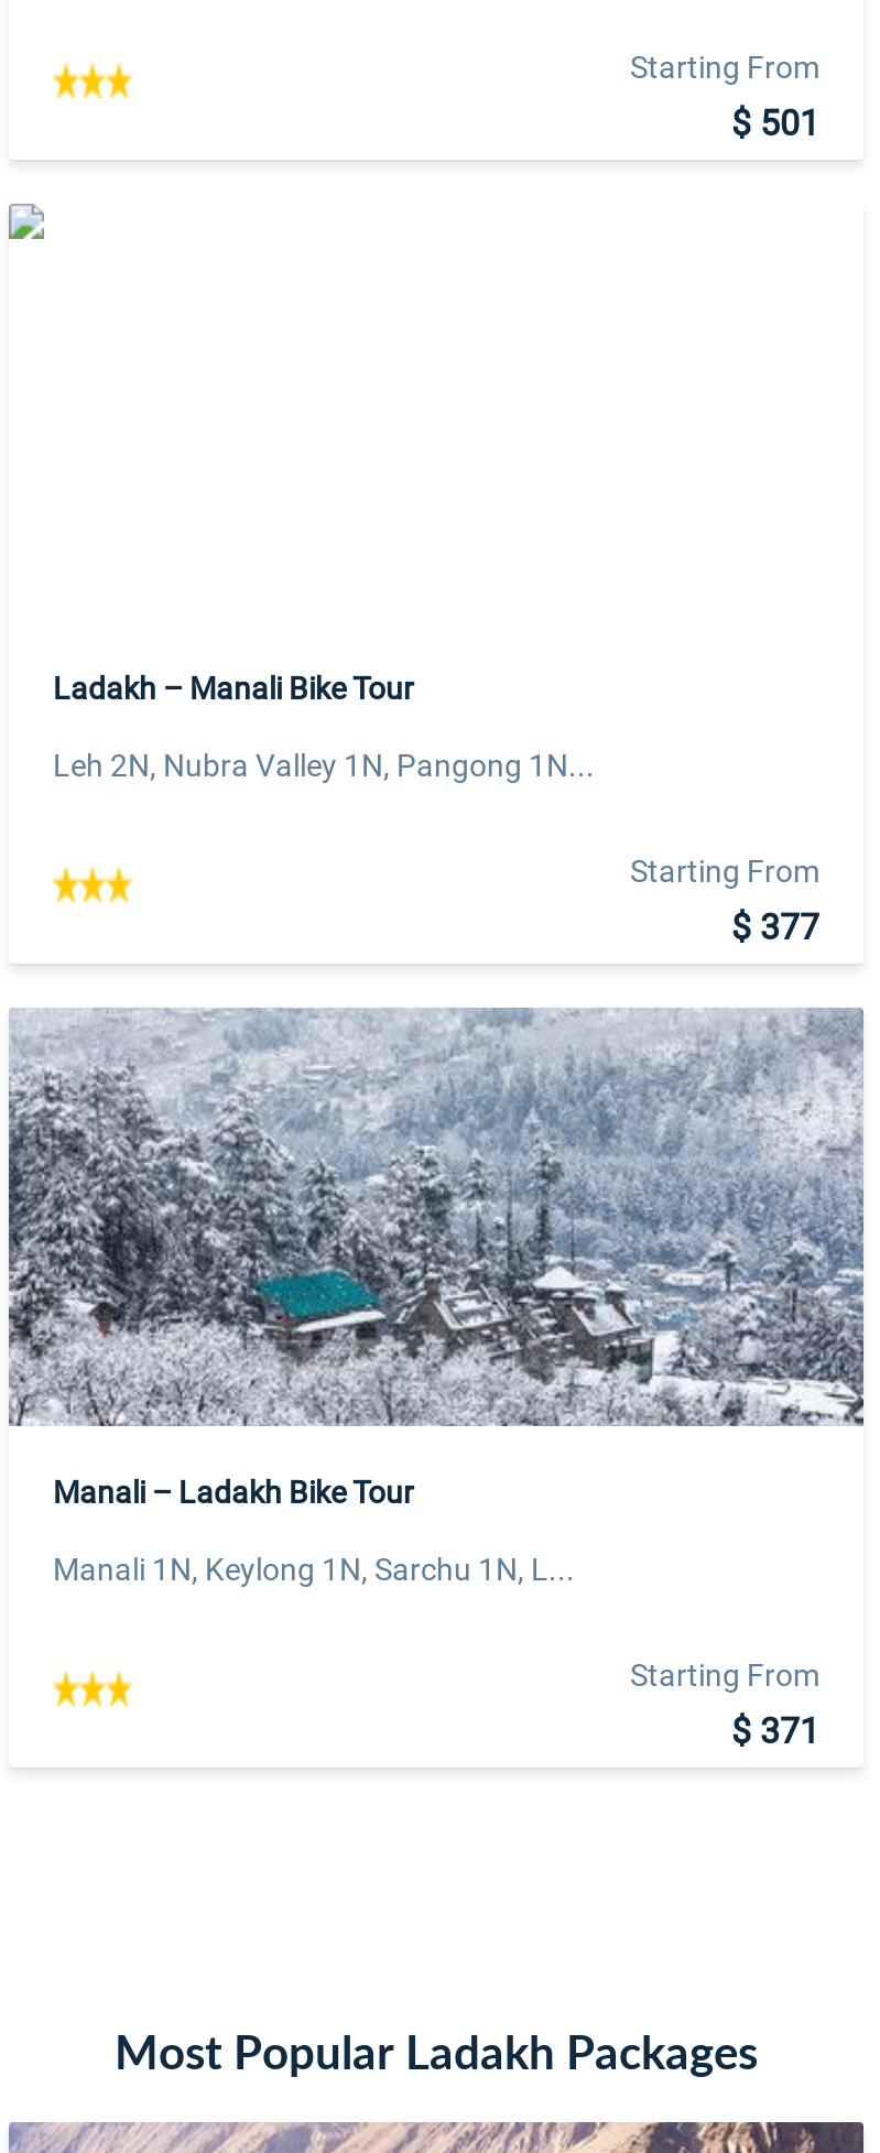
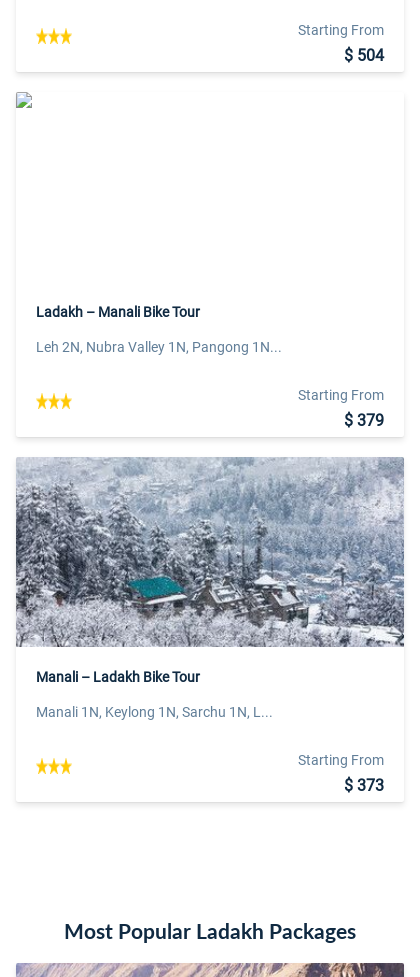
- $ 501
+ $ 504

- $ 377
+ $ 379

- $ 371
+ $ 373
